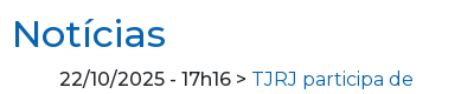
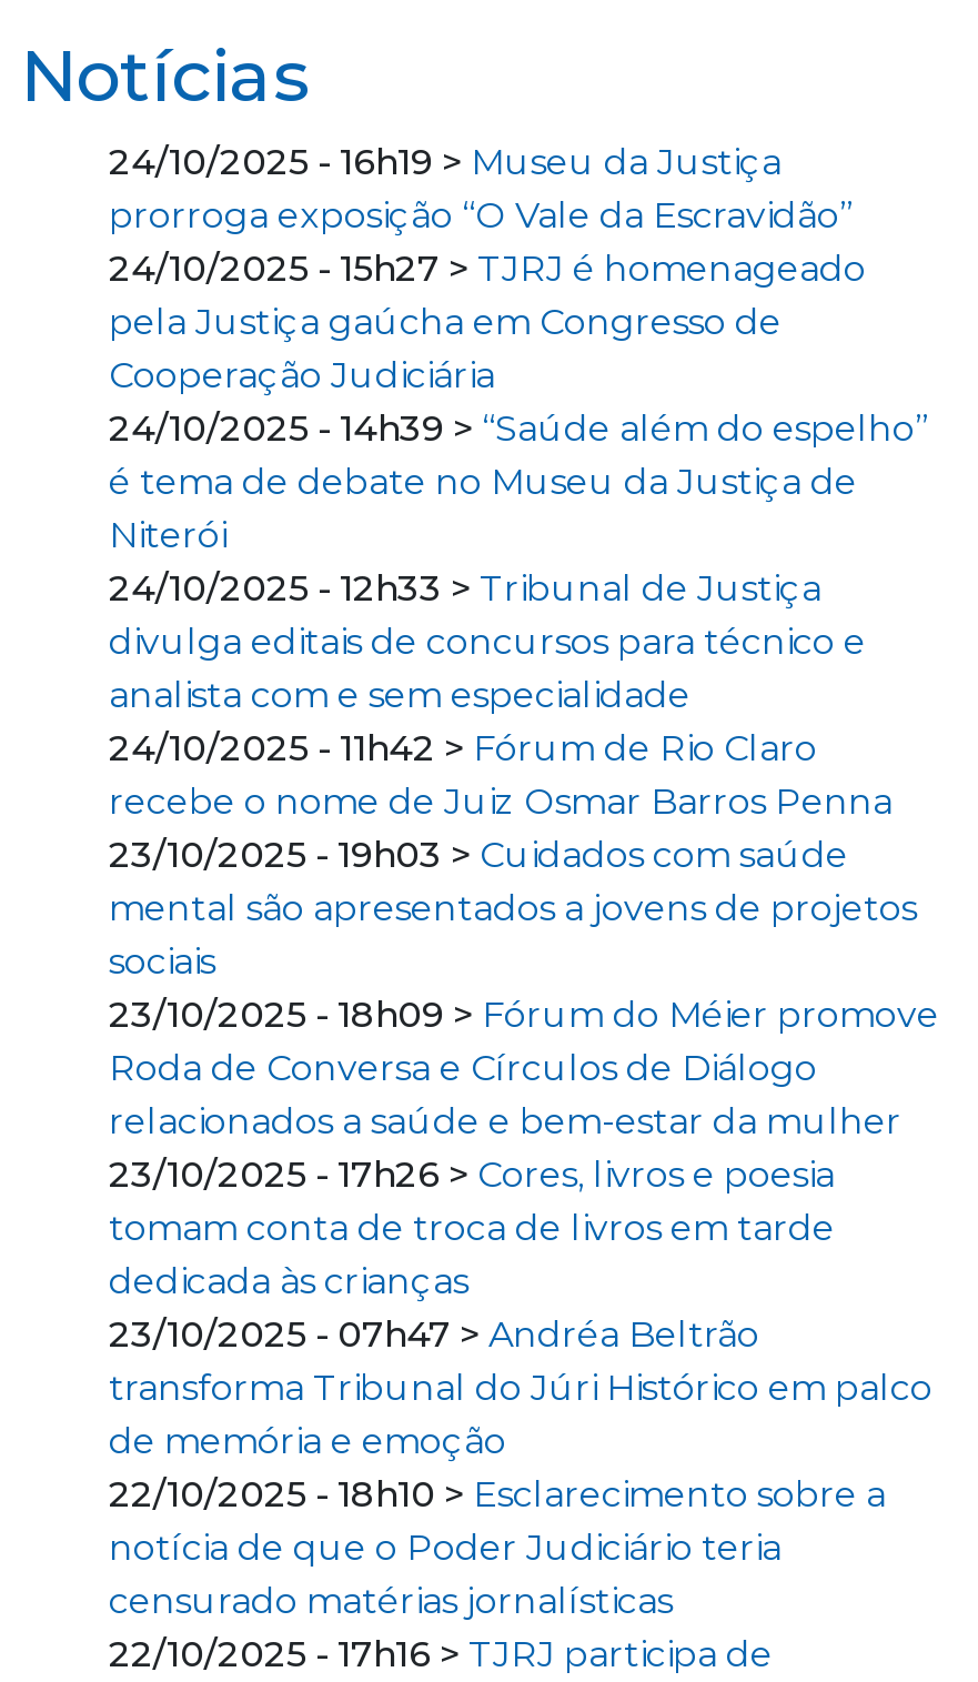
+ 24/10/2025 - 16h19 > Museu da Justiça
+ prorroga exposição “O Vale da Escravidão”
+ 24/10/2025 - 15h27 > TJRJ é homenageado
+ pela Justiça gaúcha em Congresso de
+ Cooperação Judiciária
+ 24/10/2025 - 14h39 > “Saúde além do espelho”
+ é tema de debate no Museu da Justiça de
+ Niterói
+ 24/10/2025 - 12h33 > Tribunal de Justiça
+ divulga editais de concursos para técnico e
+ analista com e sem especialidade
+ 24/10/2025 - 11h42 > Fórum de Rio Claro
+ recebe o nome de Juiz Osmar Barros Penna
+ 23/10/2025 - 19h03 > Cuidados com saúde
+ mental são apresentados a jovens de projetos
+ sociais
+ 23/10/2025 - 18h09 > Fórum do Méier promove
+ Roda de Conversa e Círculos de Diálogo
+ relacionados a saúde e bem-estar da mulher
+ 23/10/2025 - 17h26 > Cores, livros e poesia
+ tomam conta de troca de livros em tarde
+ dedicada às crianças
+ 23/10/2025 - 07h47 > Andréa Beltrão
+ transforma Tribunal do Júri Histórico em palco
+ de memória e emoção
+ 22/10/2025 - 18h10 > Esclarecimento sobre a
+ notícia de que o Poder Judiciário teria
+ censurado matérias jornalísticas
